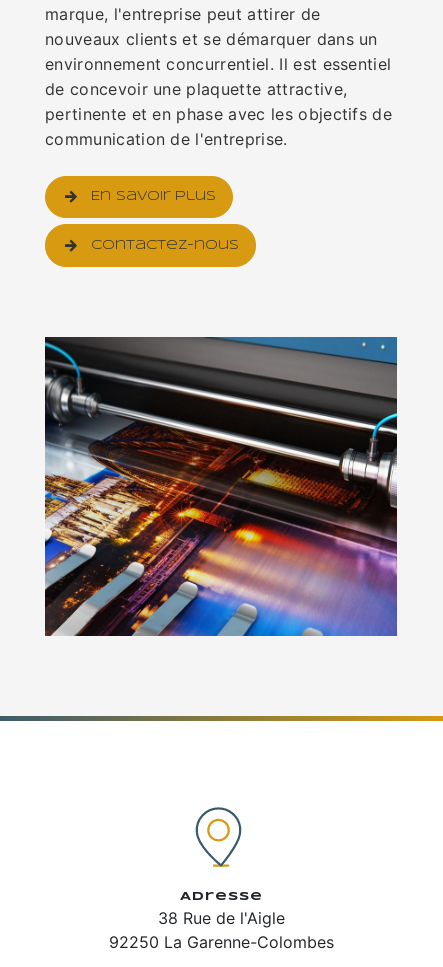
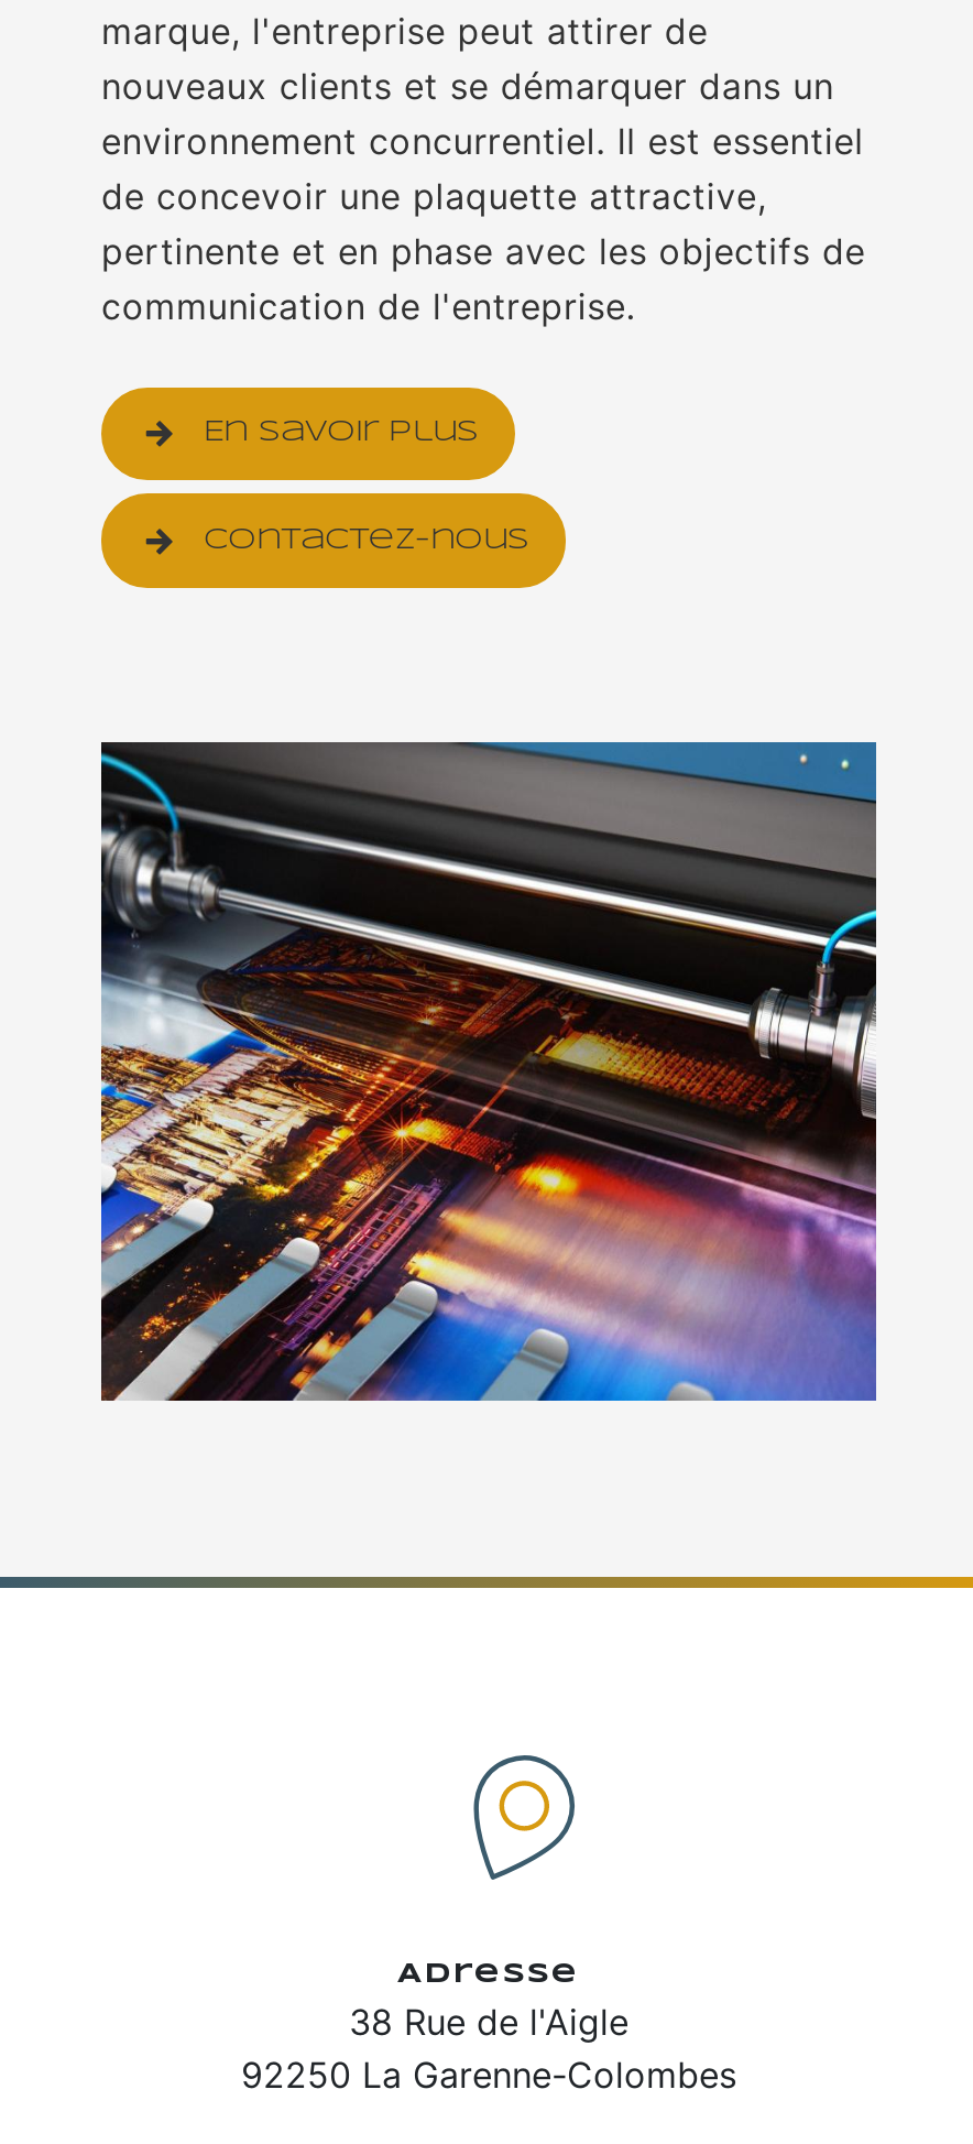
- [image]
+ [image]
